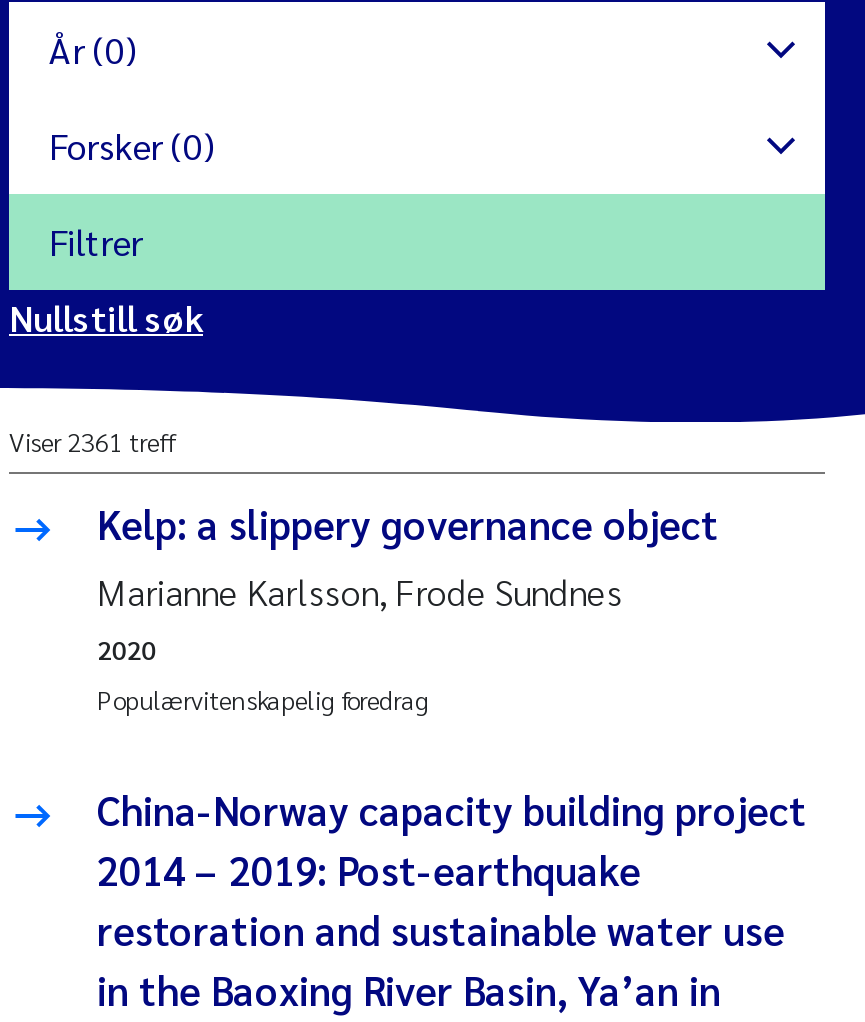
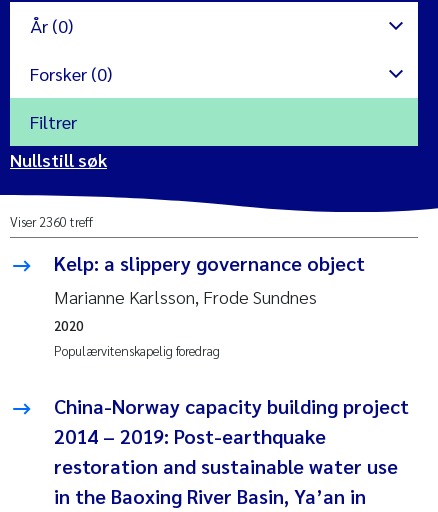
- Viser 2361 treff
+ Viser 2360 treff
